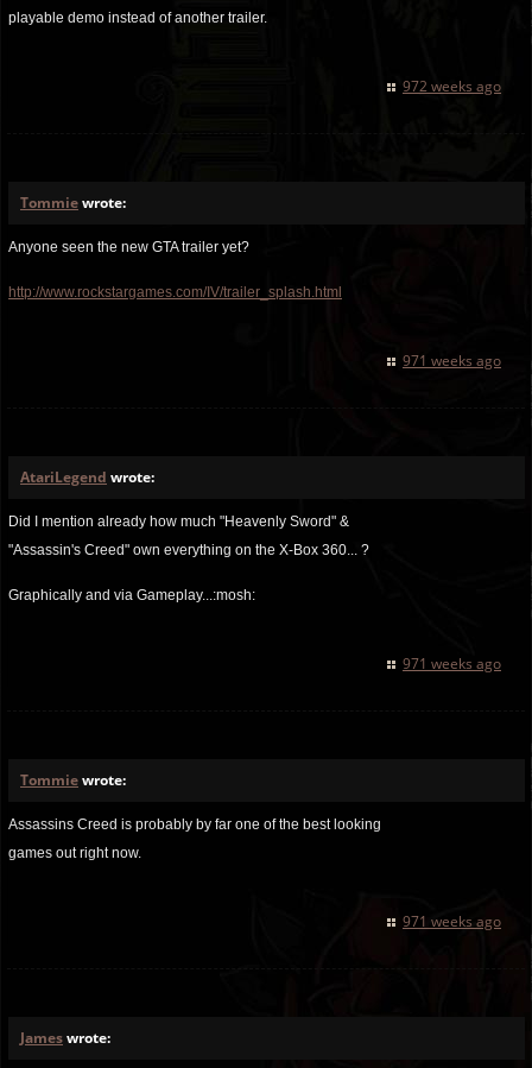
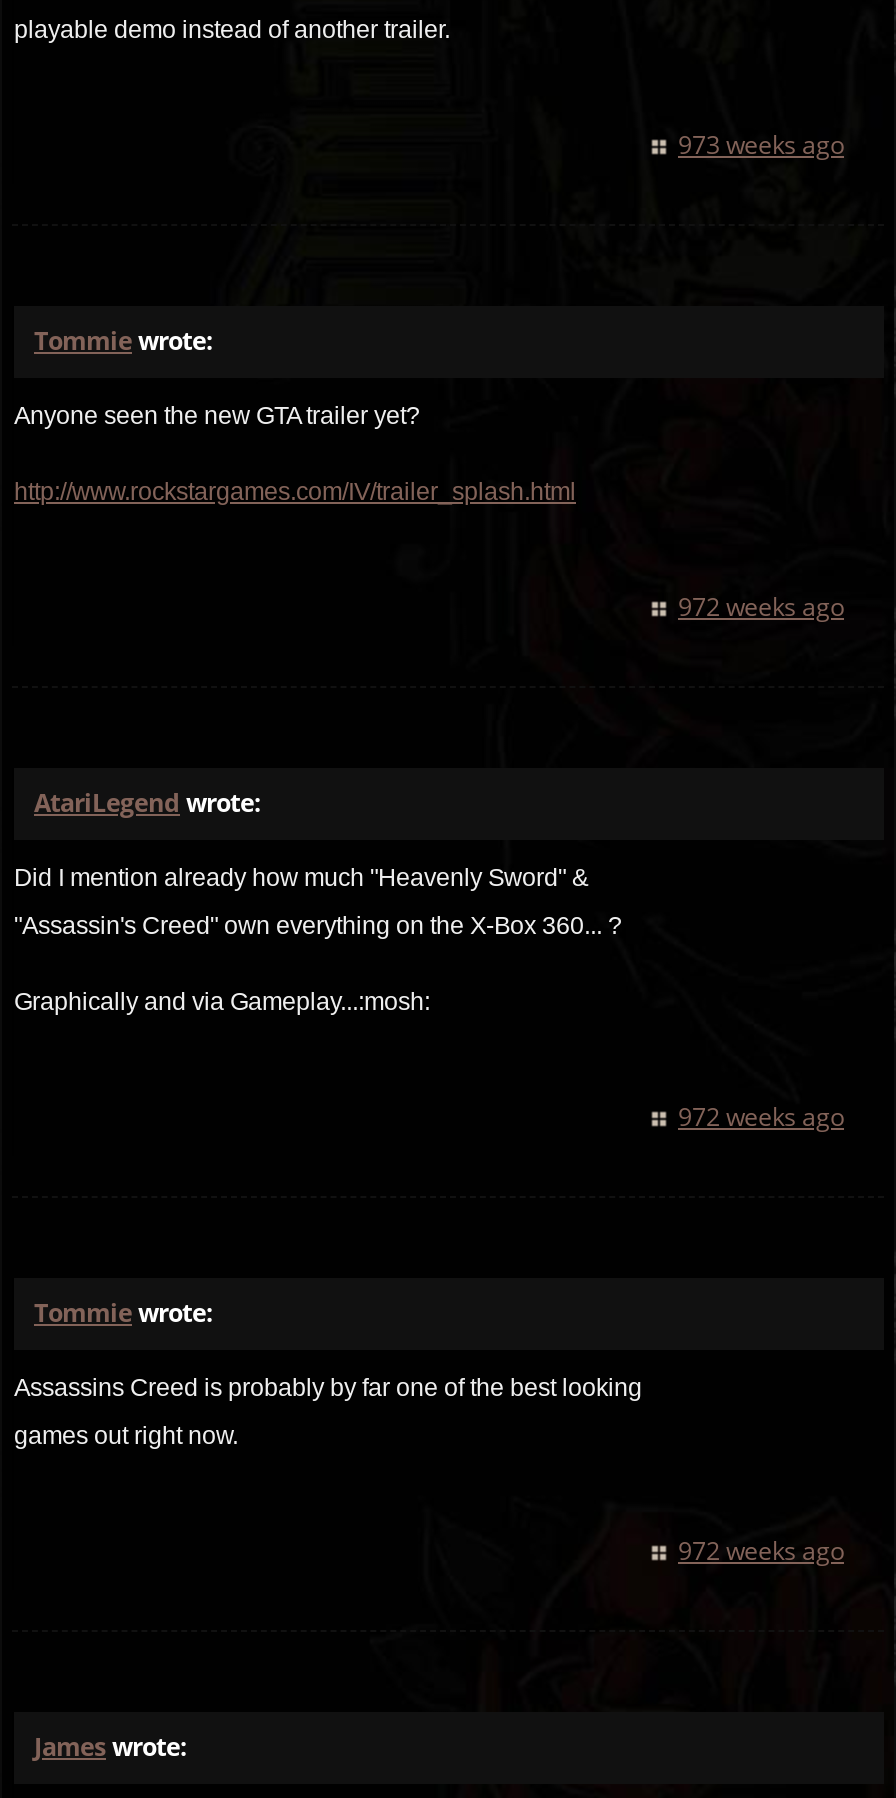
- 972 weeks ago
+ 973 weeks ago

- 971 weeks ago
+ 972 weeks ago

- 971 weeks ago
+ 972 weeks ago

- 971 weeks ago
+ 972 weeks ago
